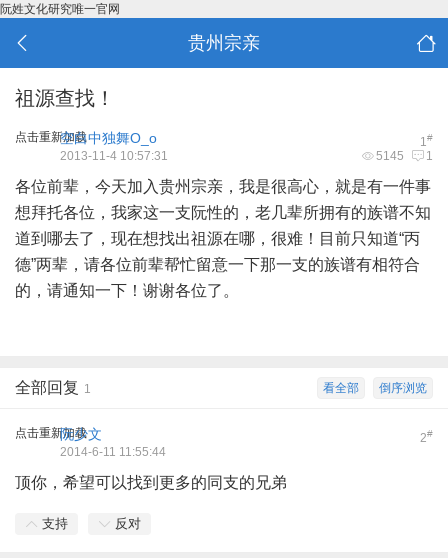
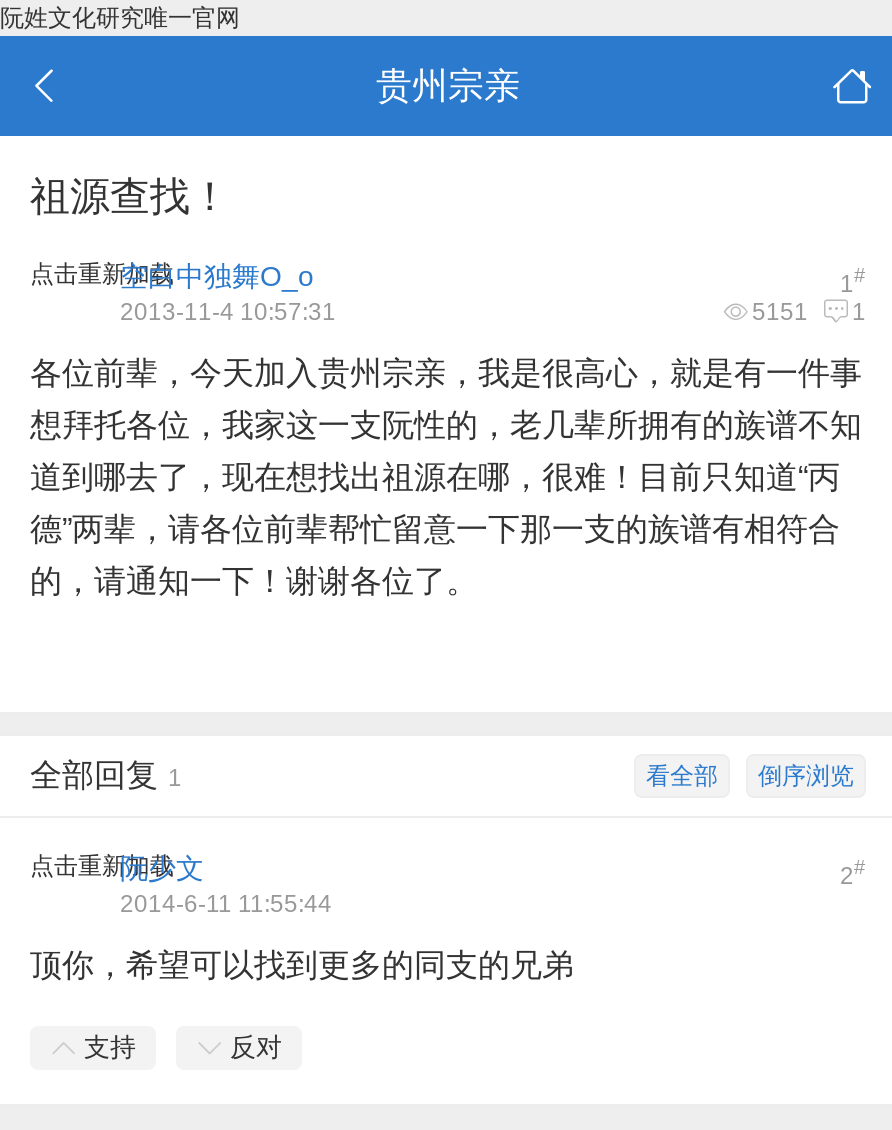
- 5145 1
+ 5151 1
